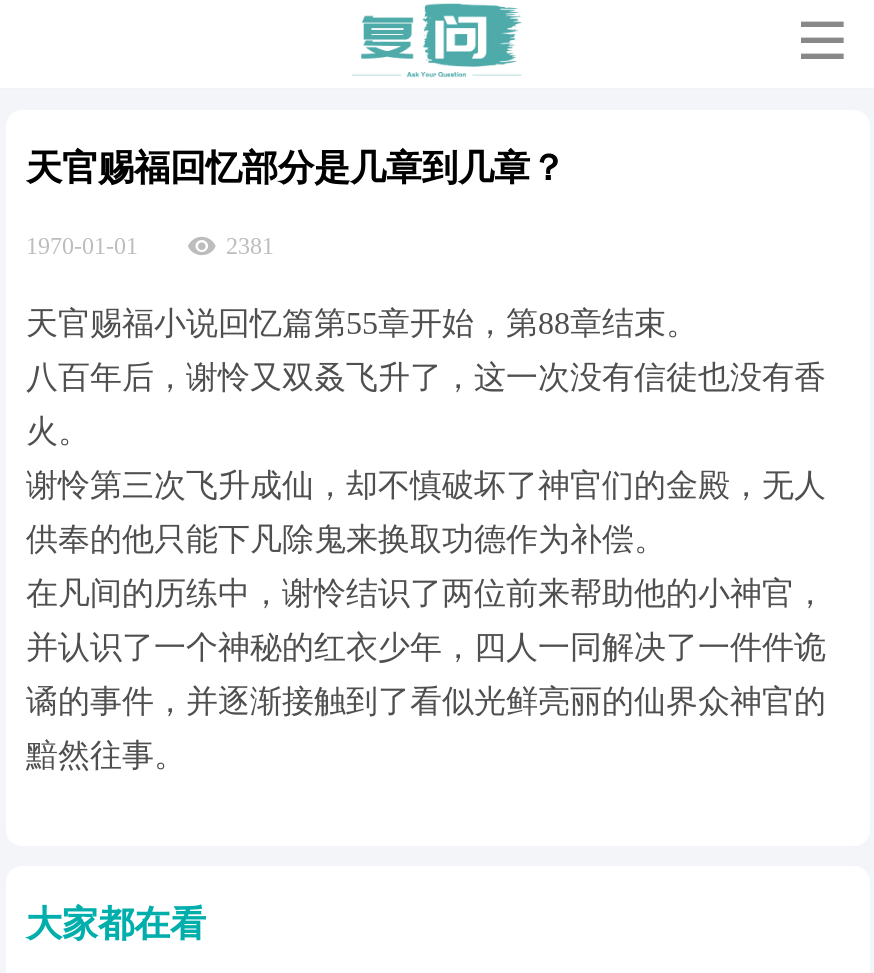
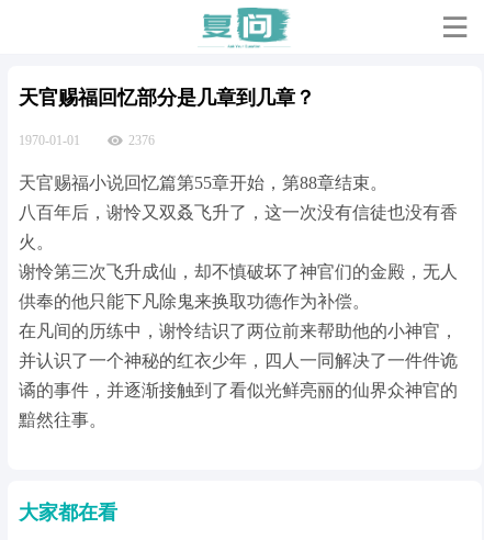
- 2381
+ 2376
